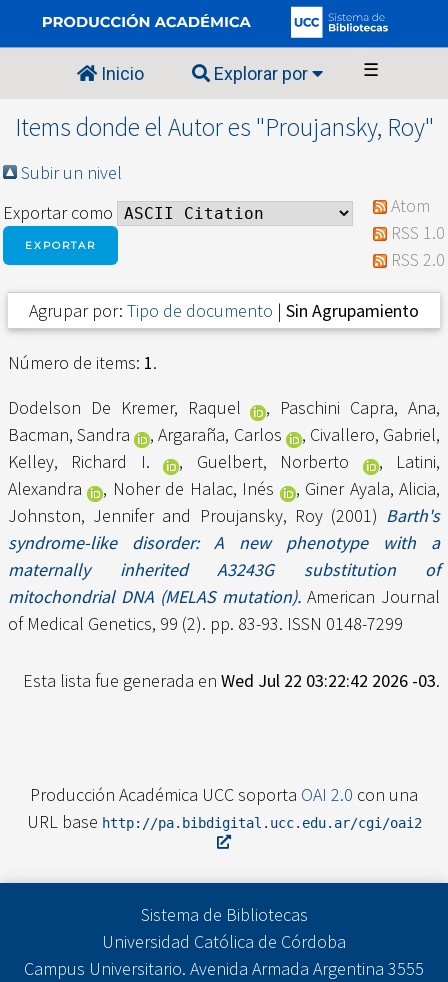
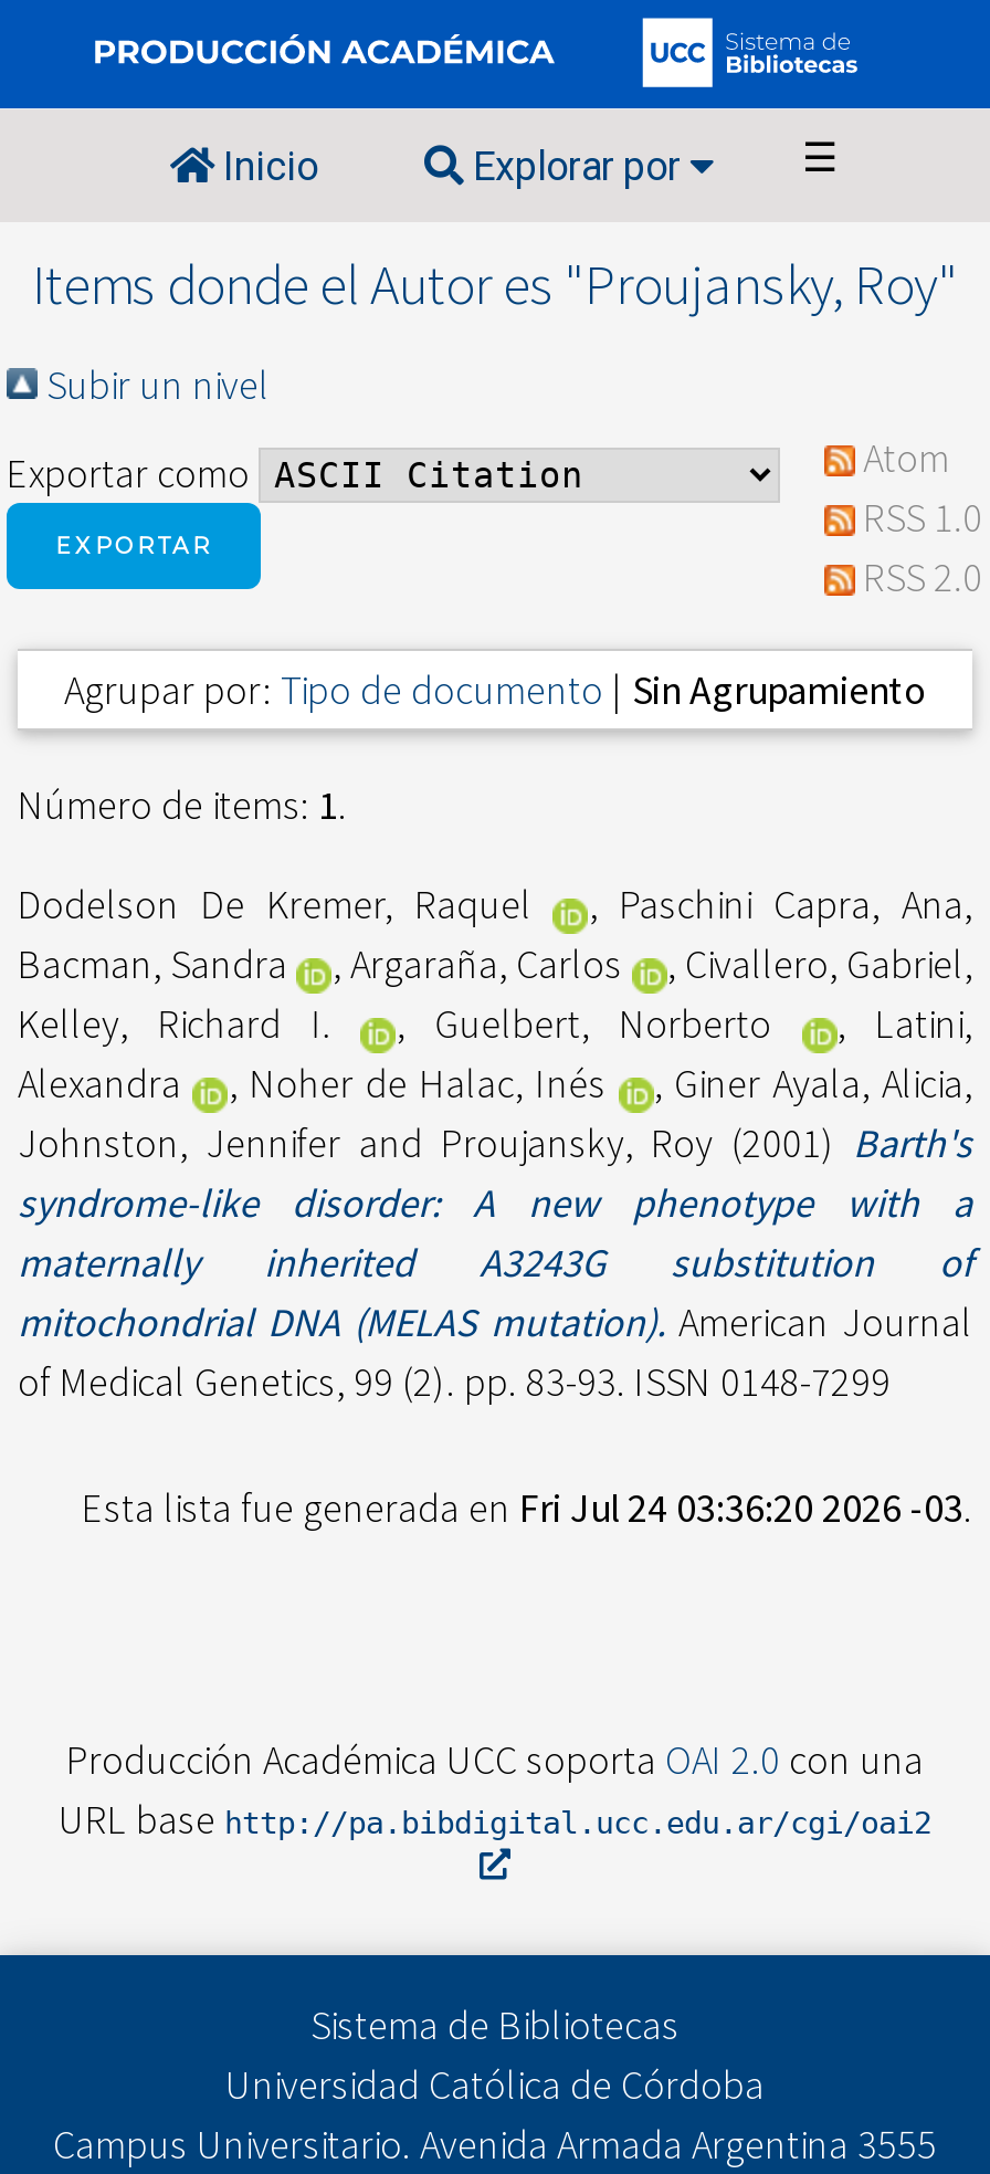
- Esta lista fue generada en Wed Jul 22 03:22:42 2026 -03.
+ Esta lista fue generada en Fri Jul 24 03:36:20 2026 -03.
